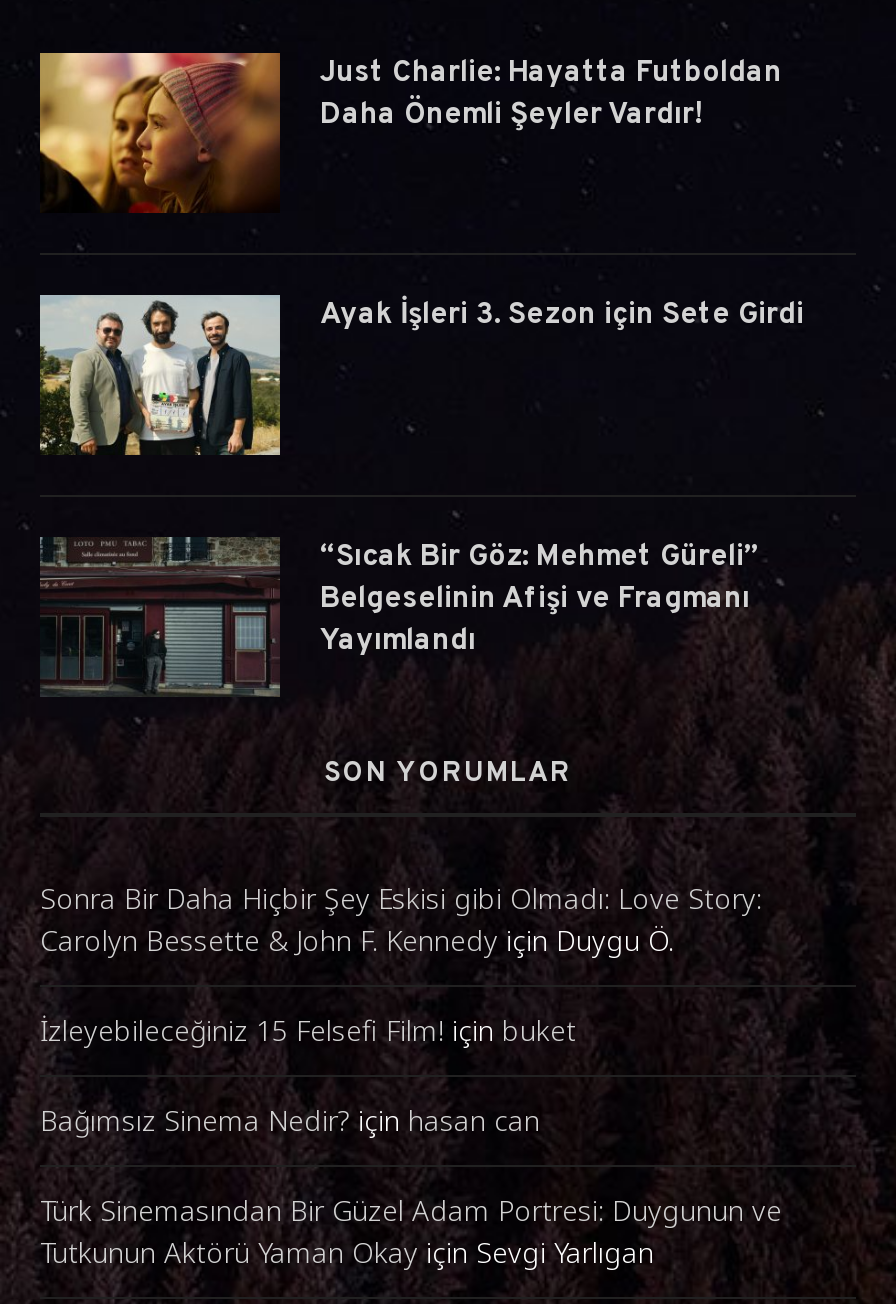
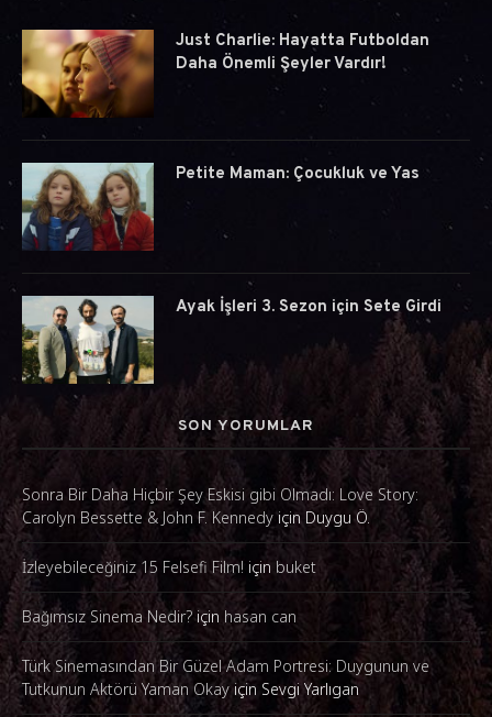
+ [image]
+ Petite Maman: Çocukluk ve Yas

moved down: [image] | Ayak İşleri 3. Sezon için Sete Girdi

- [image]
- “Sıcak Bir Göz: Mehmet Güreli”
- Belgeselinin Afişi ve Fragmanı
- Yayımlandı
